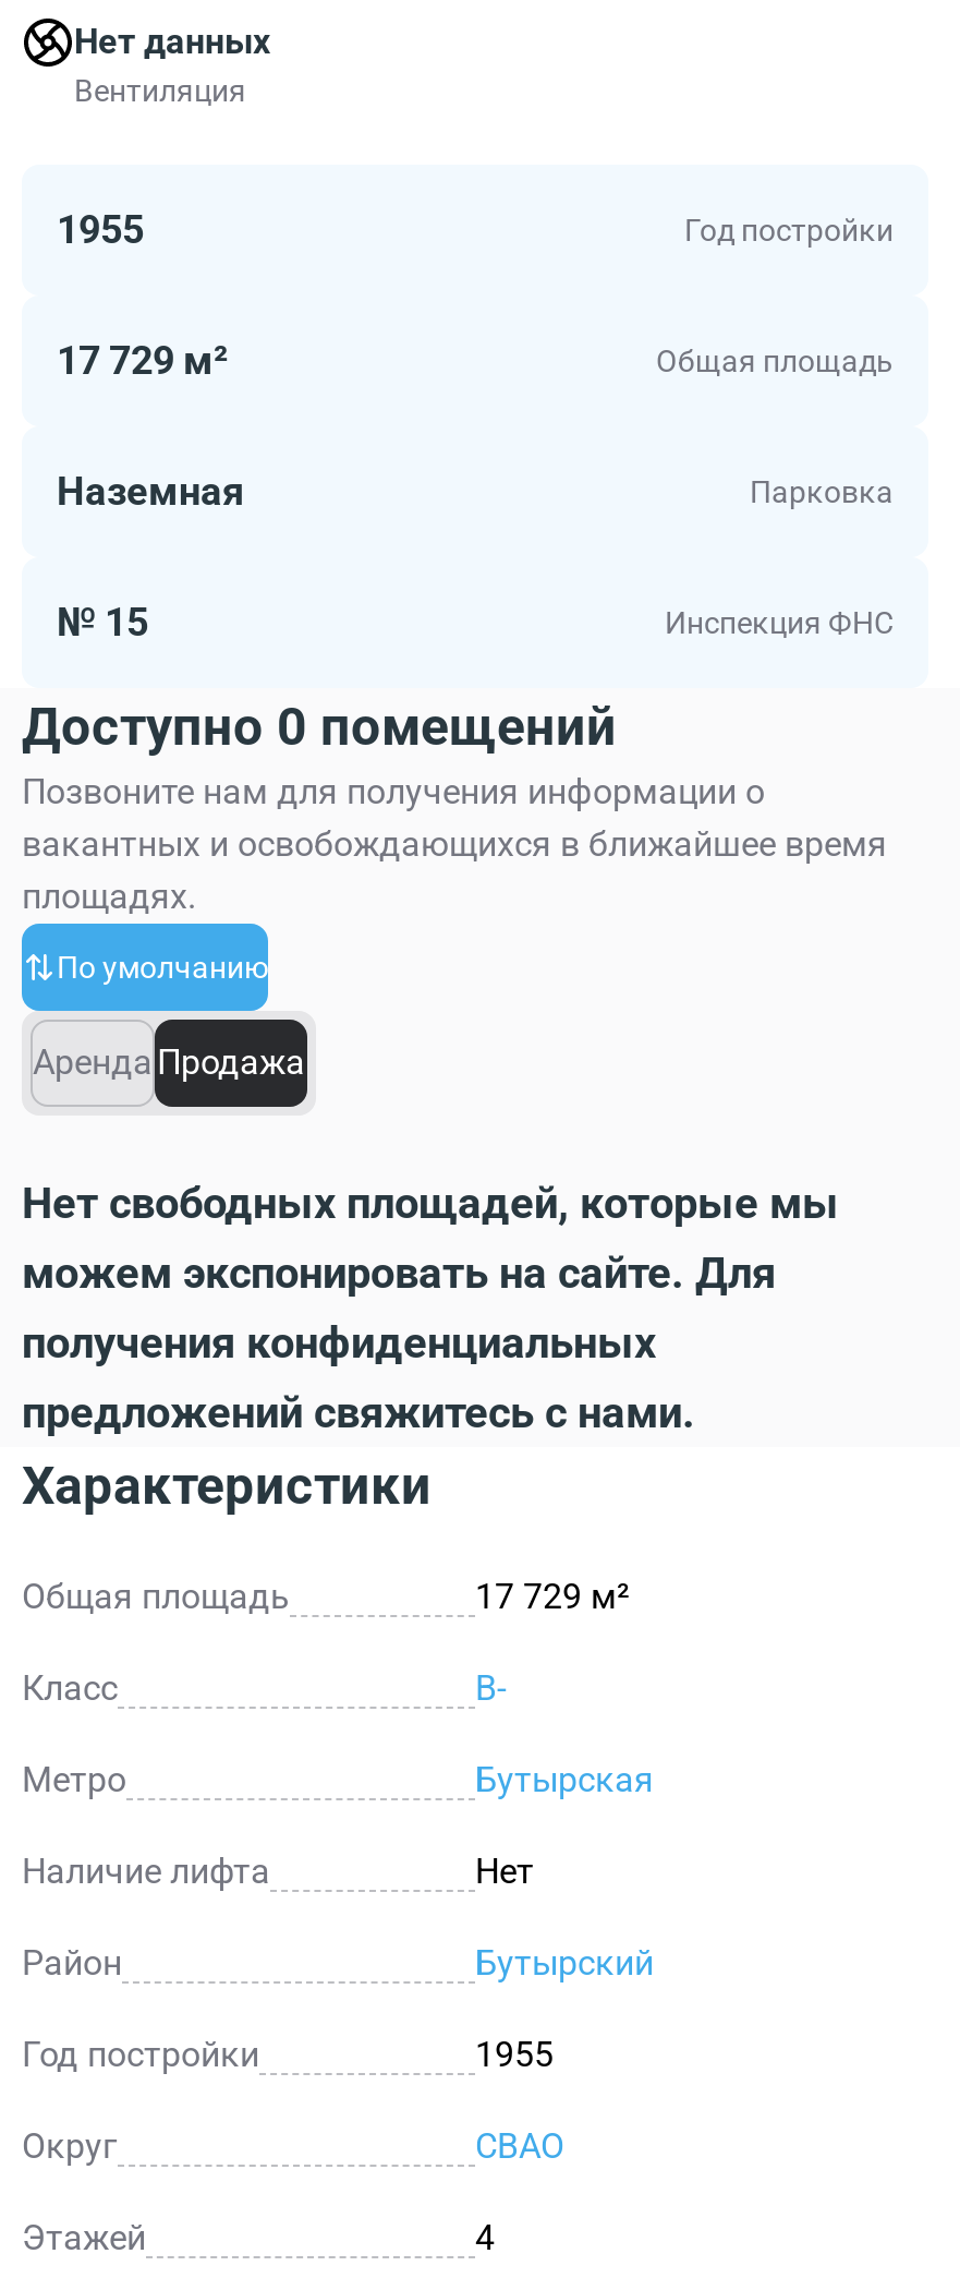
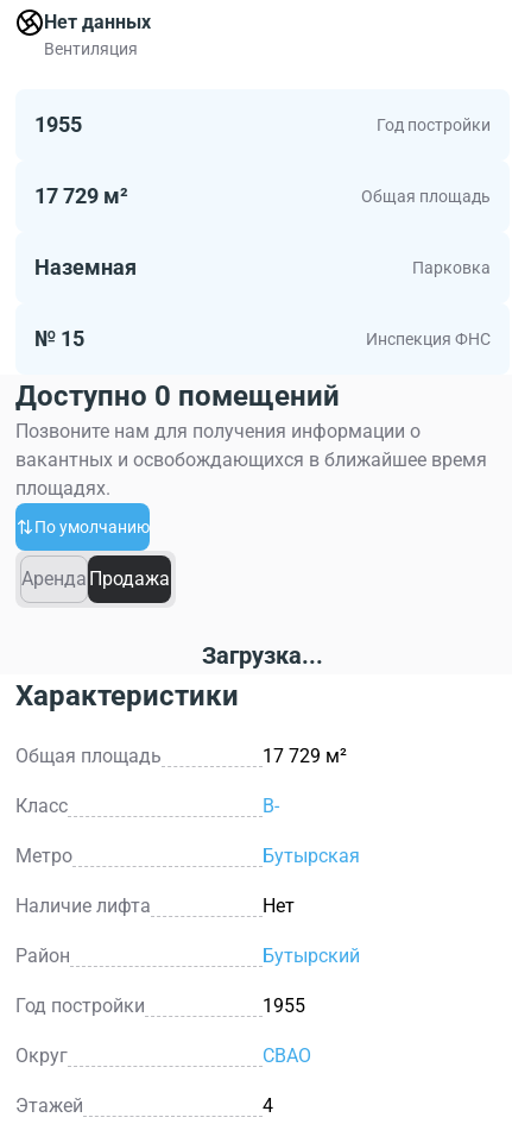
- Нет свободных площадей, которые мы
- можем экспонировать на сайте. Для
- получения конфиденциальных
- предложений свяжитесь с нами.
+ Загрузка...
